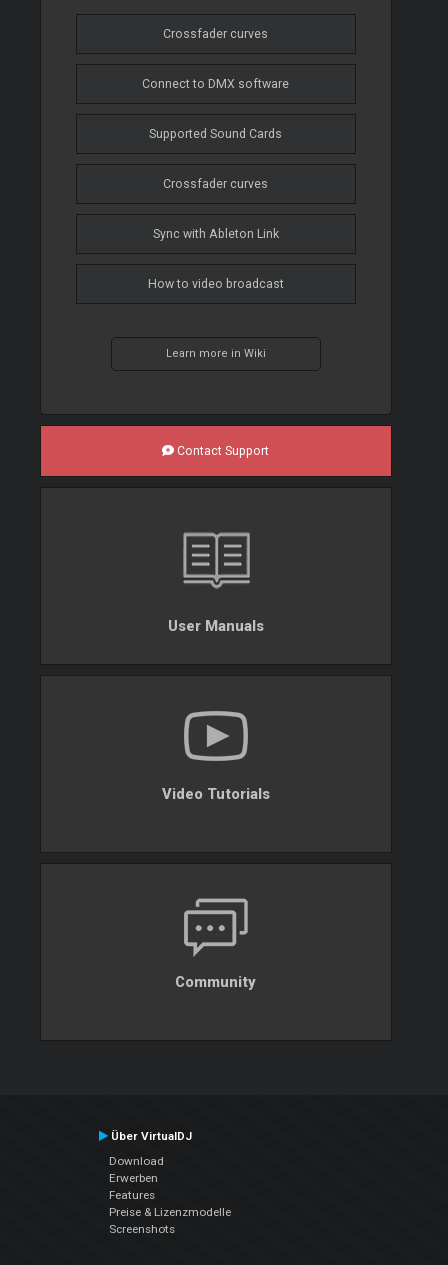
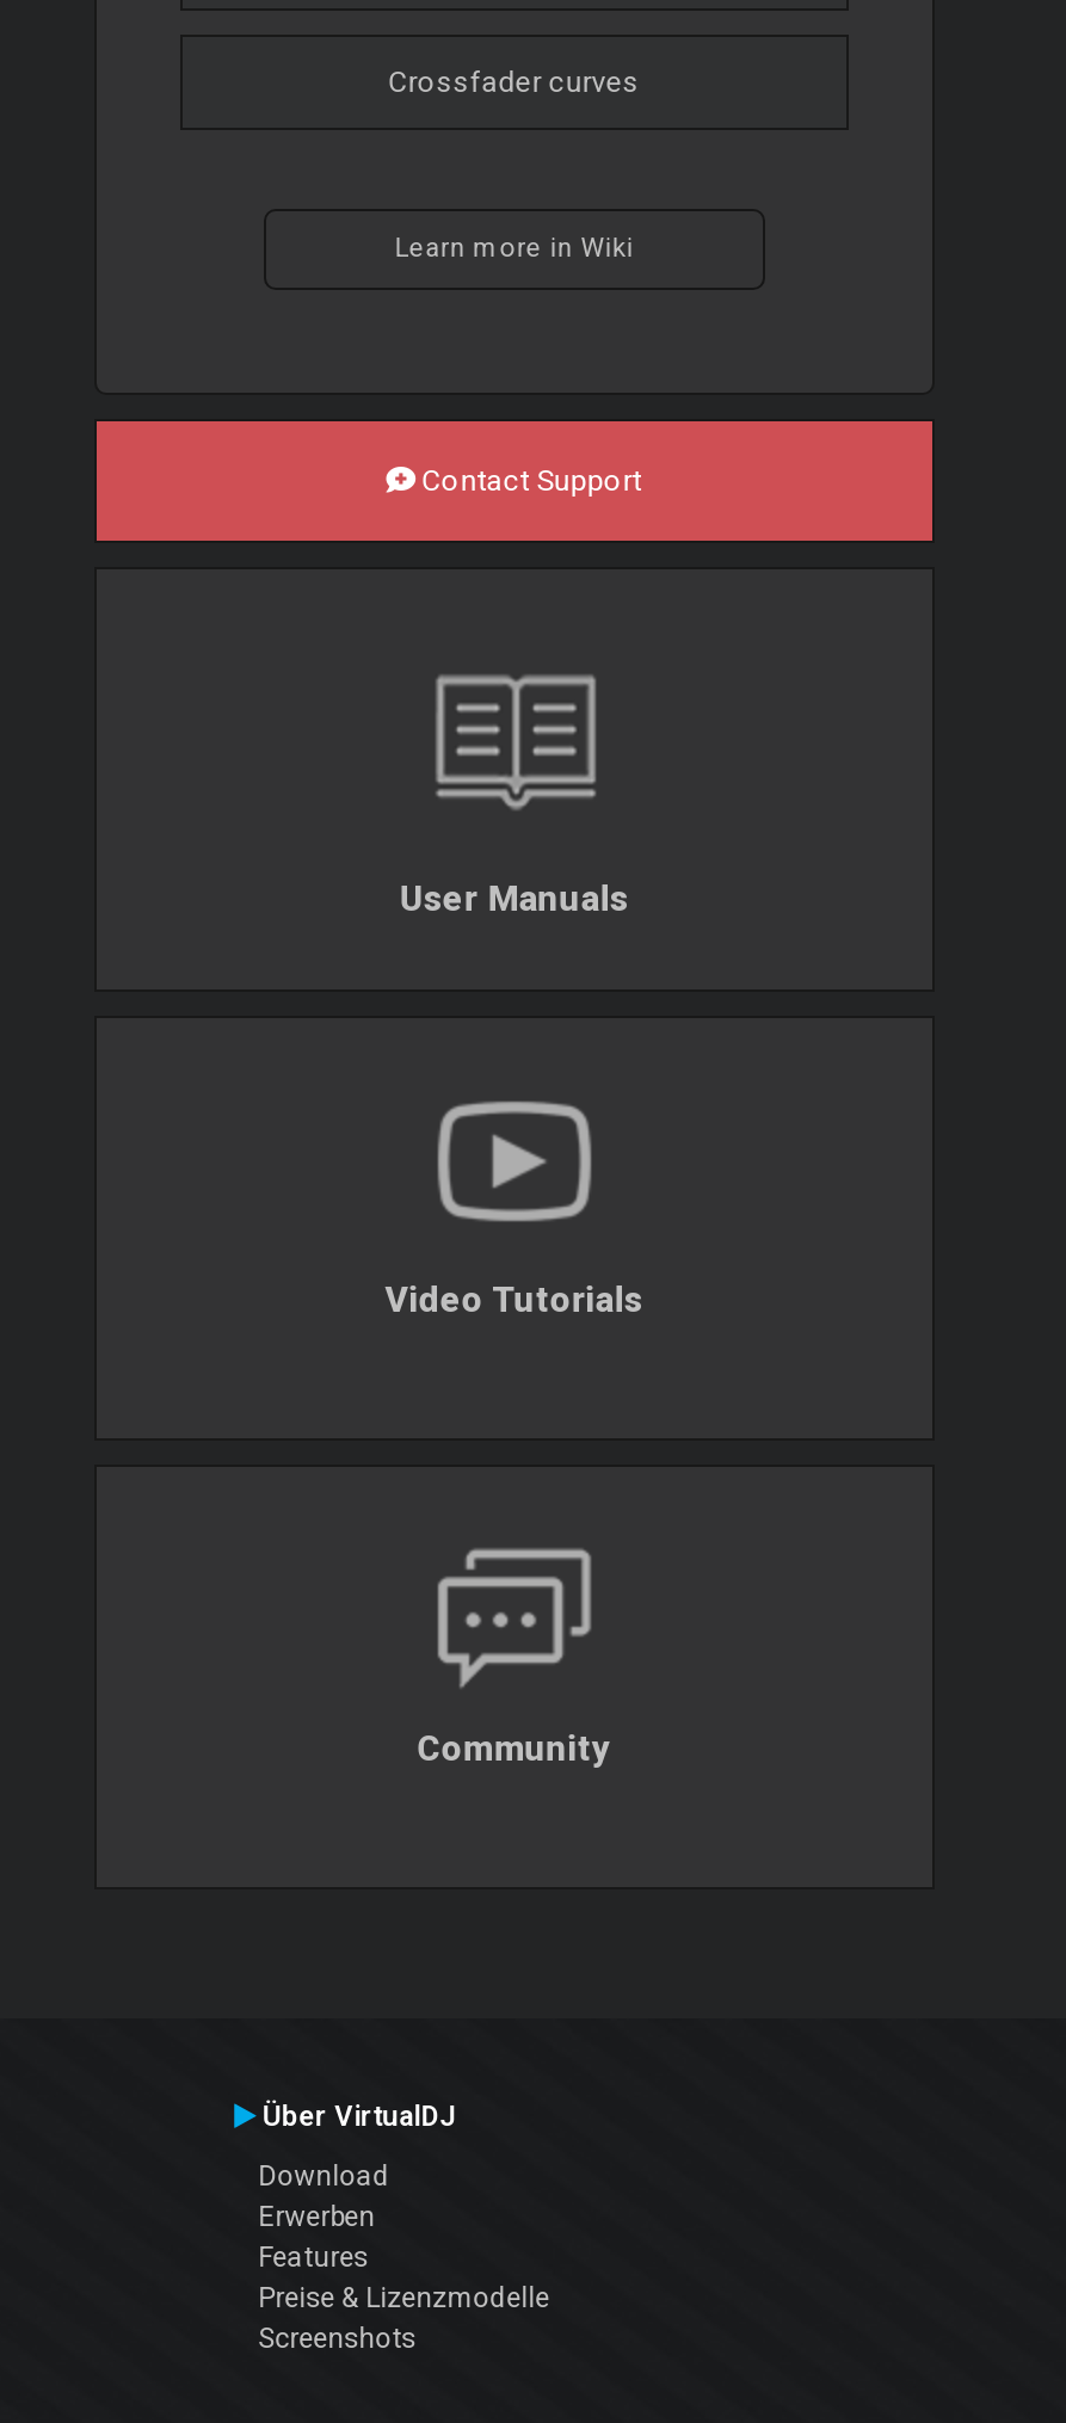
- Connect to DMX software

- Supported Sound Cards

- Crossfader curves

- Sync with Ableton Link

- How to video broadcast
